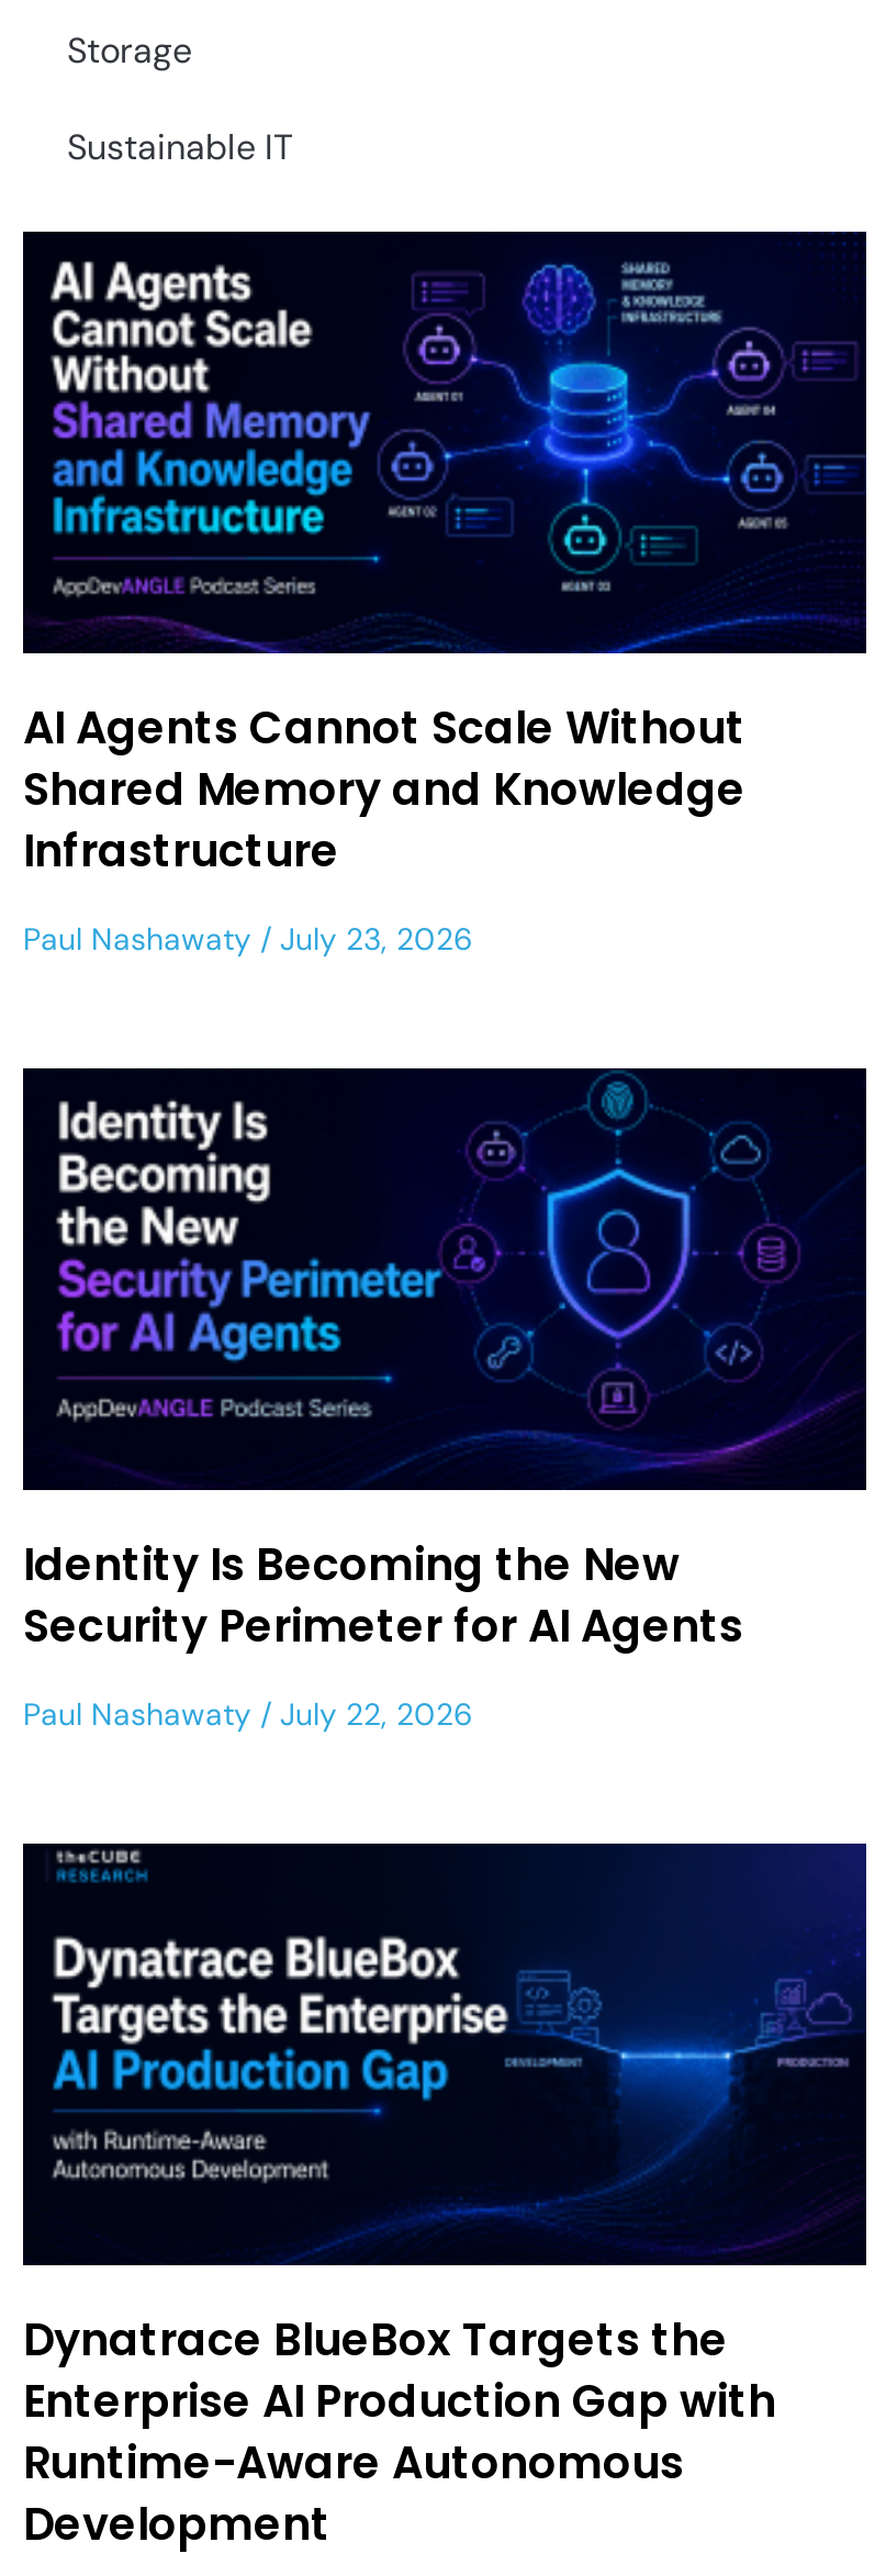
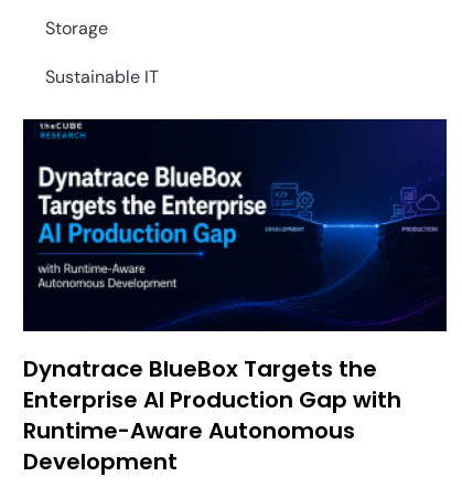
- [image]
- AI Agents Cannot Scale Without
- Shared Memory and Knowledge
- Infrastructure
- Paul Nashawaty July 23, 2026

- [image]
- Identity Is Becoming the New
- Security Perimeter for AI Agents
- Paul Nashawaty July 22, 2026
